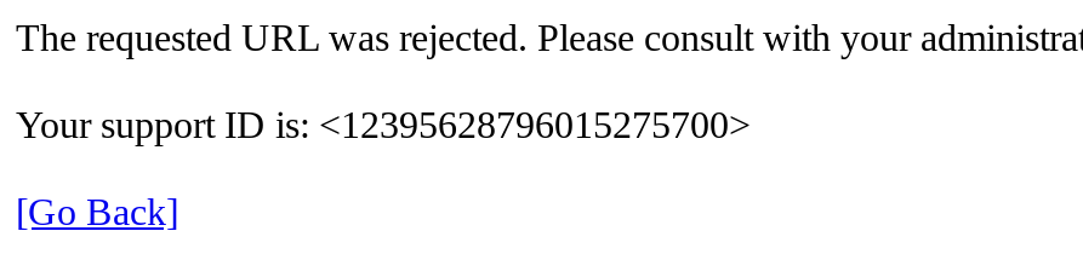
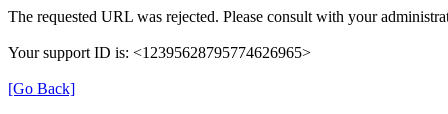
- Your support ID is: <12395628796015275700>
+ Your support ID is: <12395628795774626965>
